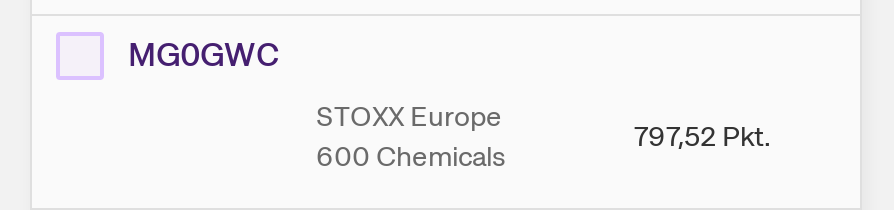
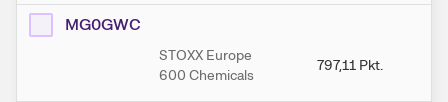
- 797,52 Pkt.
+ 797,11 Pkt.
